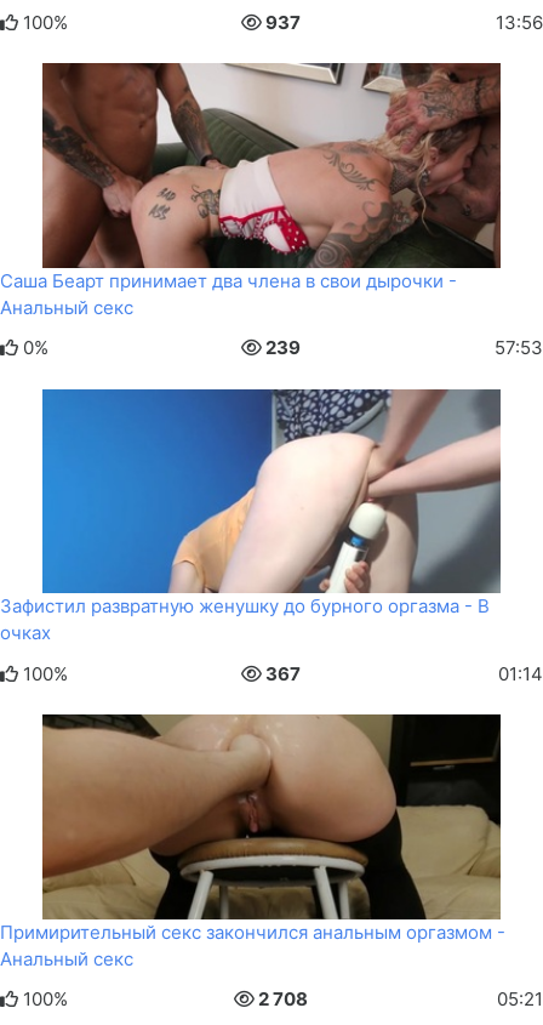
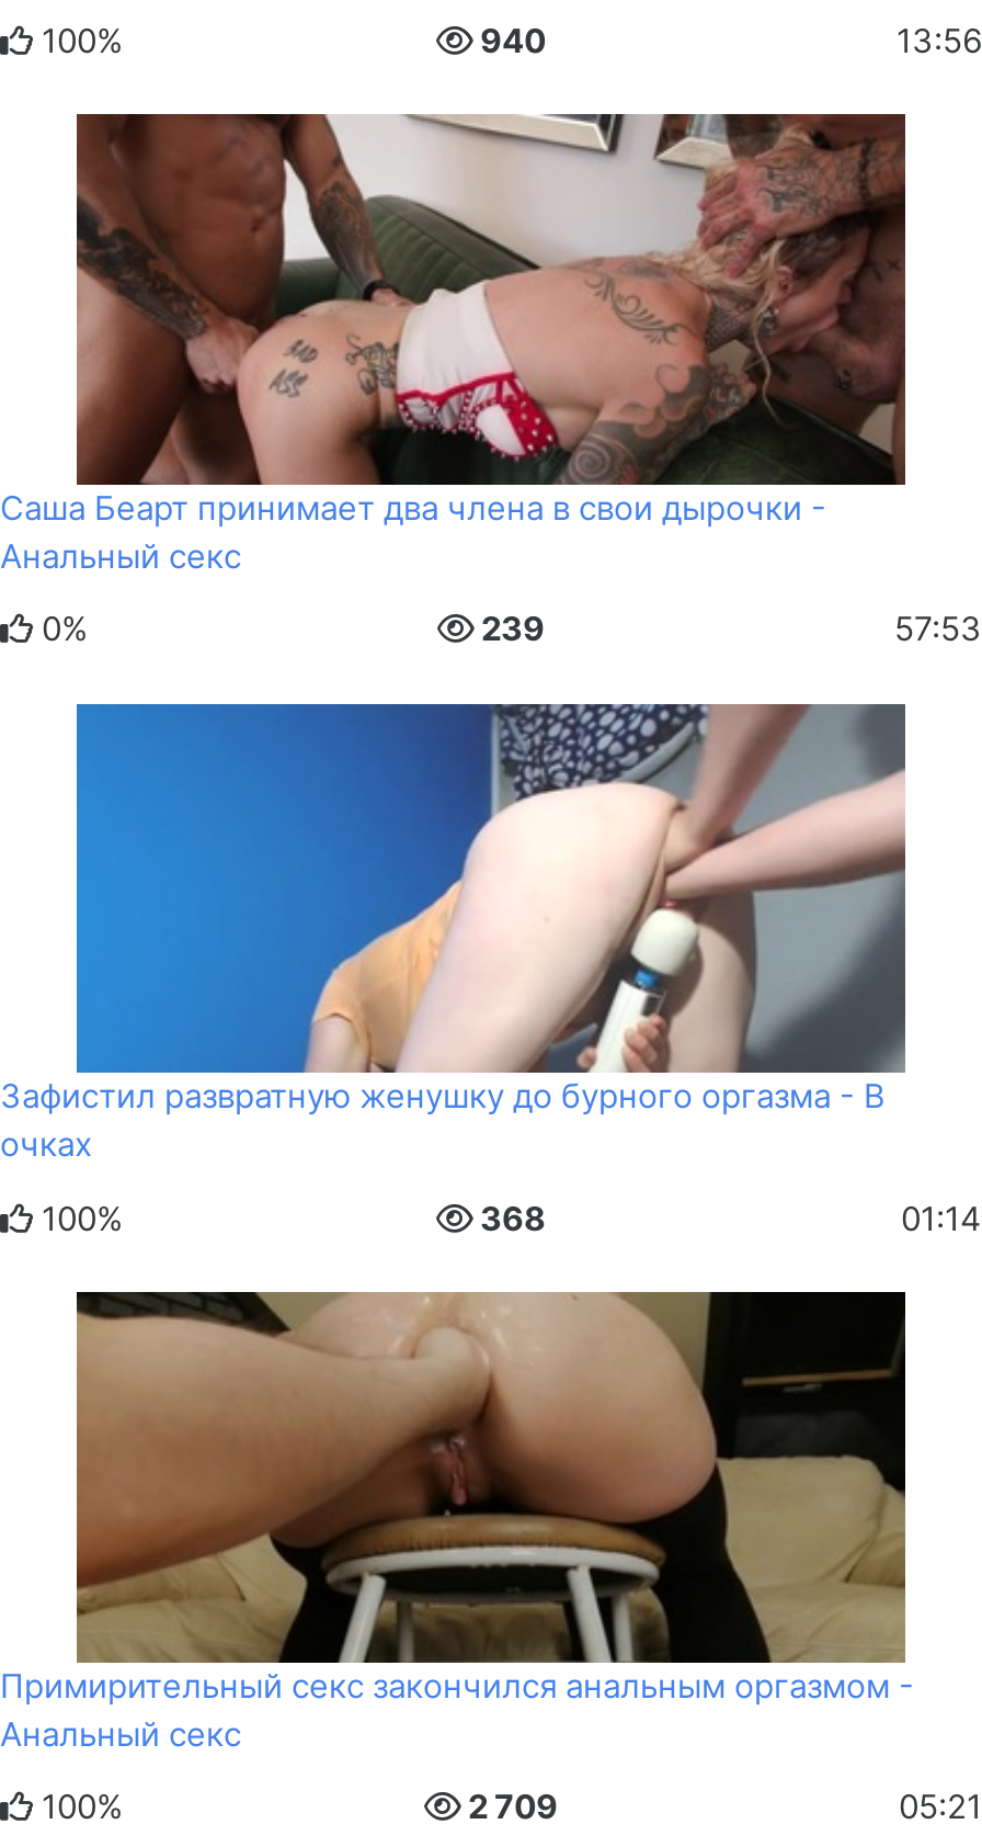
- 937
+ 940

- 367
+ 368

- 2 708
+ 2 709
